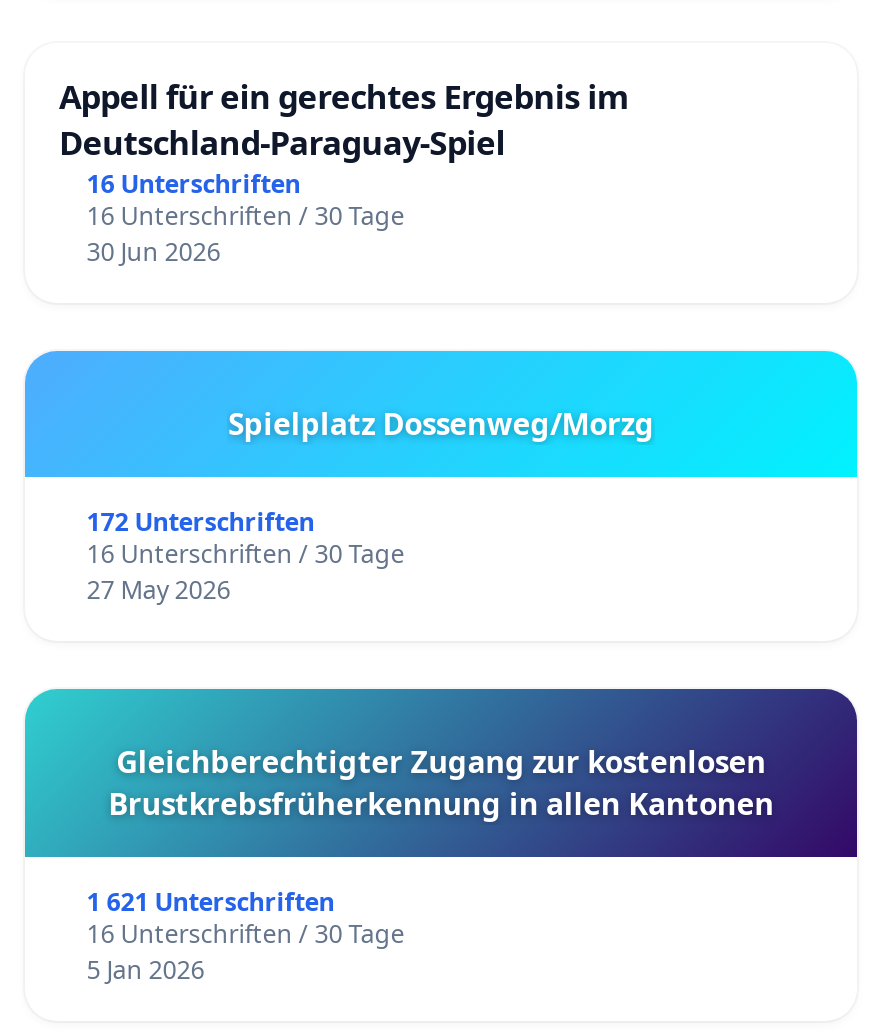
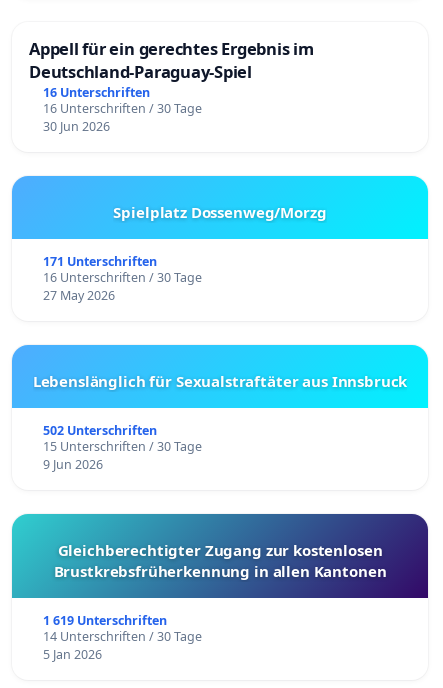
- 172 Unterschriften
+ 171 Unterschriften

+ Lebenslänglich für Sexualstraftäter aus Innsbruck
+ 502 Unterschriften
+ 15 Unterschriften / 30 Tage
+ 9 Jun 2026

- 1 621 Unterschriften
+ 1 619 Unterschriften

- 16 Unterschriften / 30 Tage
+ 14 Unterschriften / 30 Tage
